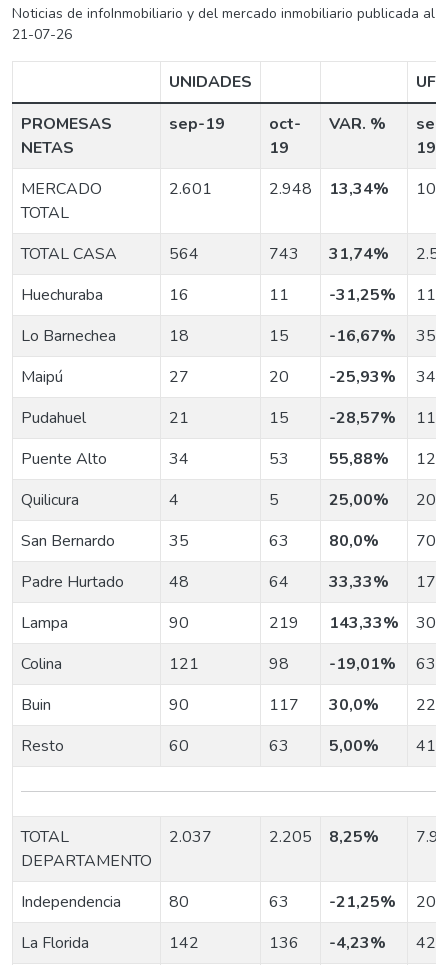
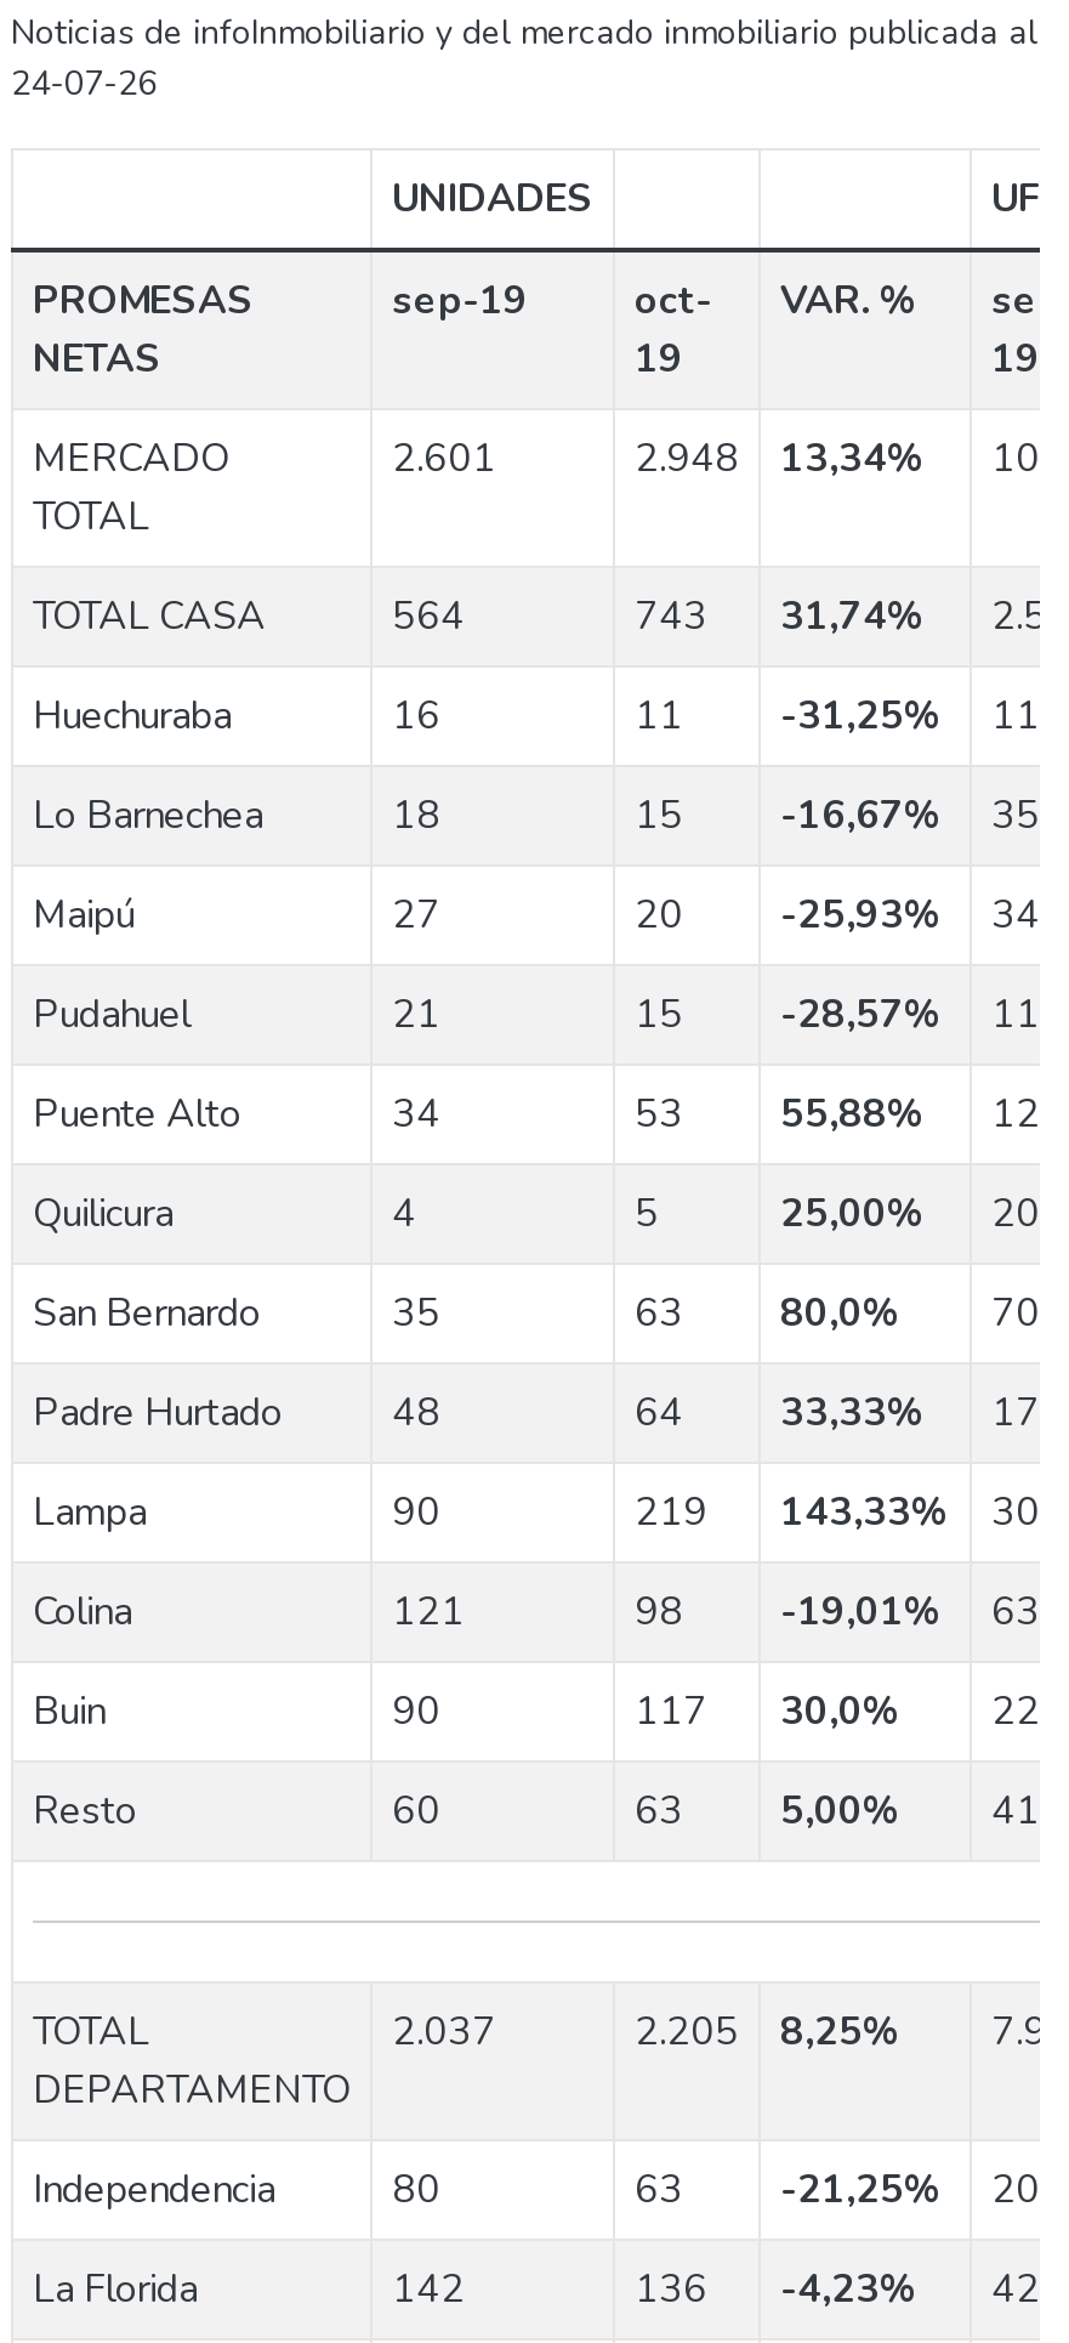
- 21-07-26
+ 24-07-26
